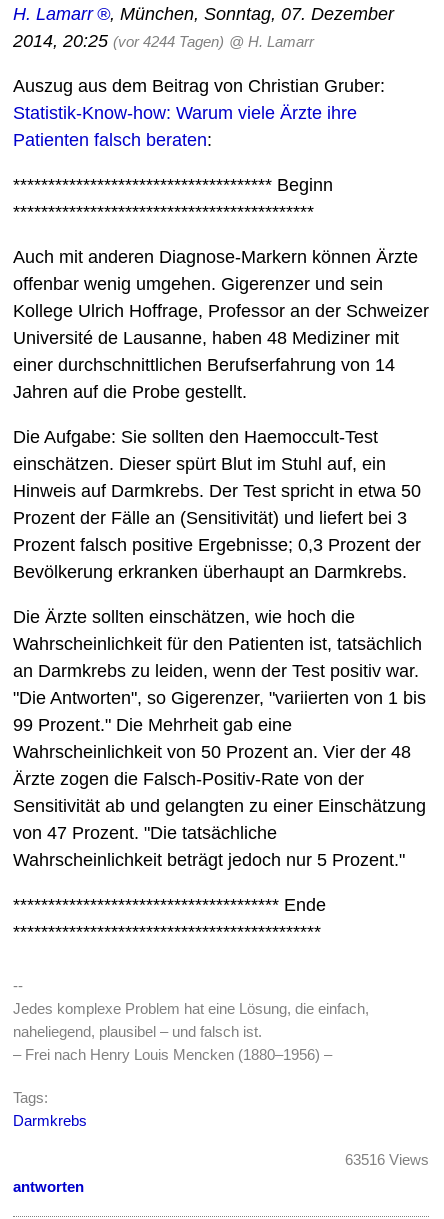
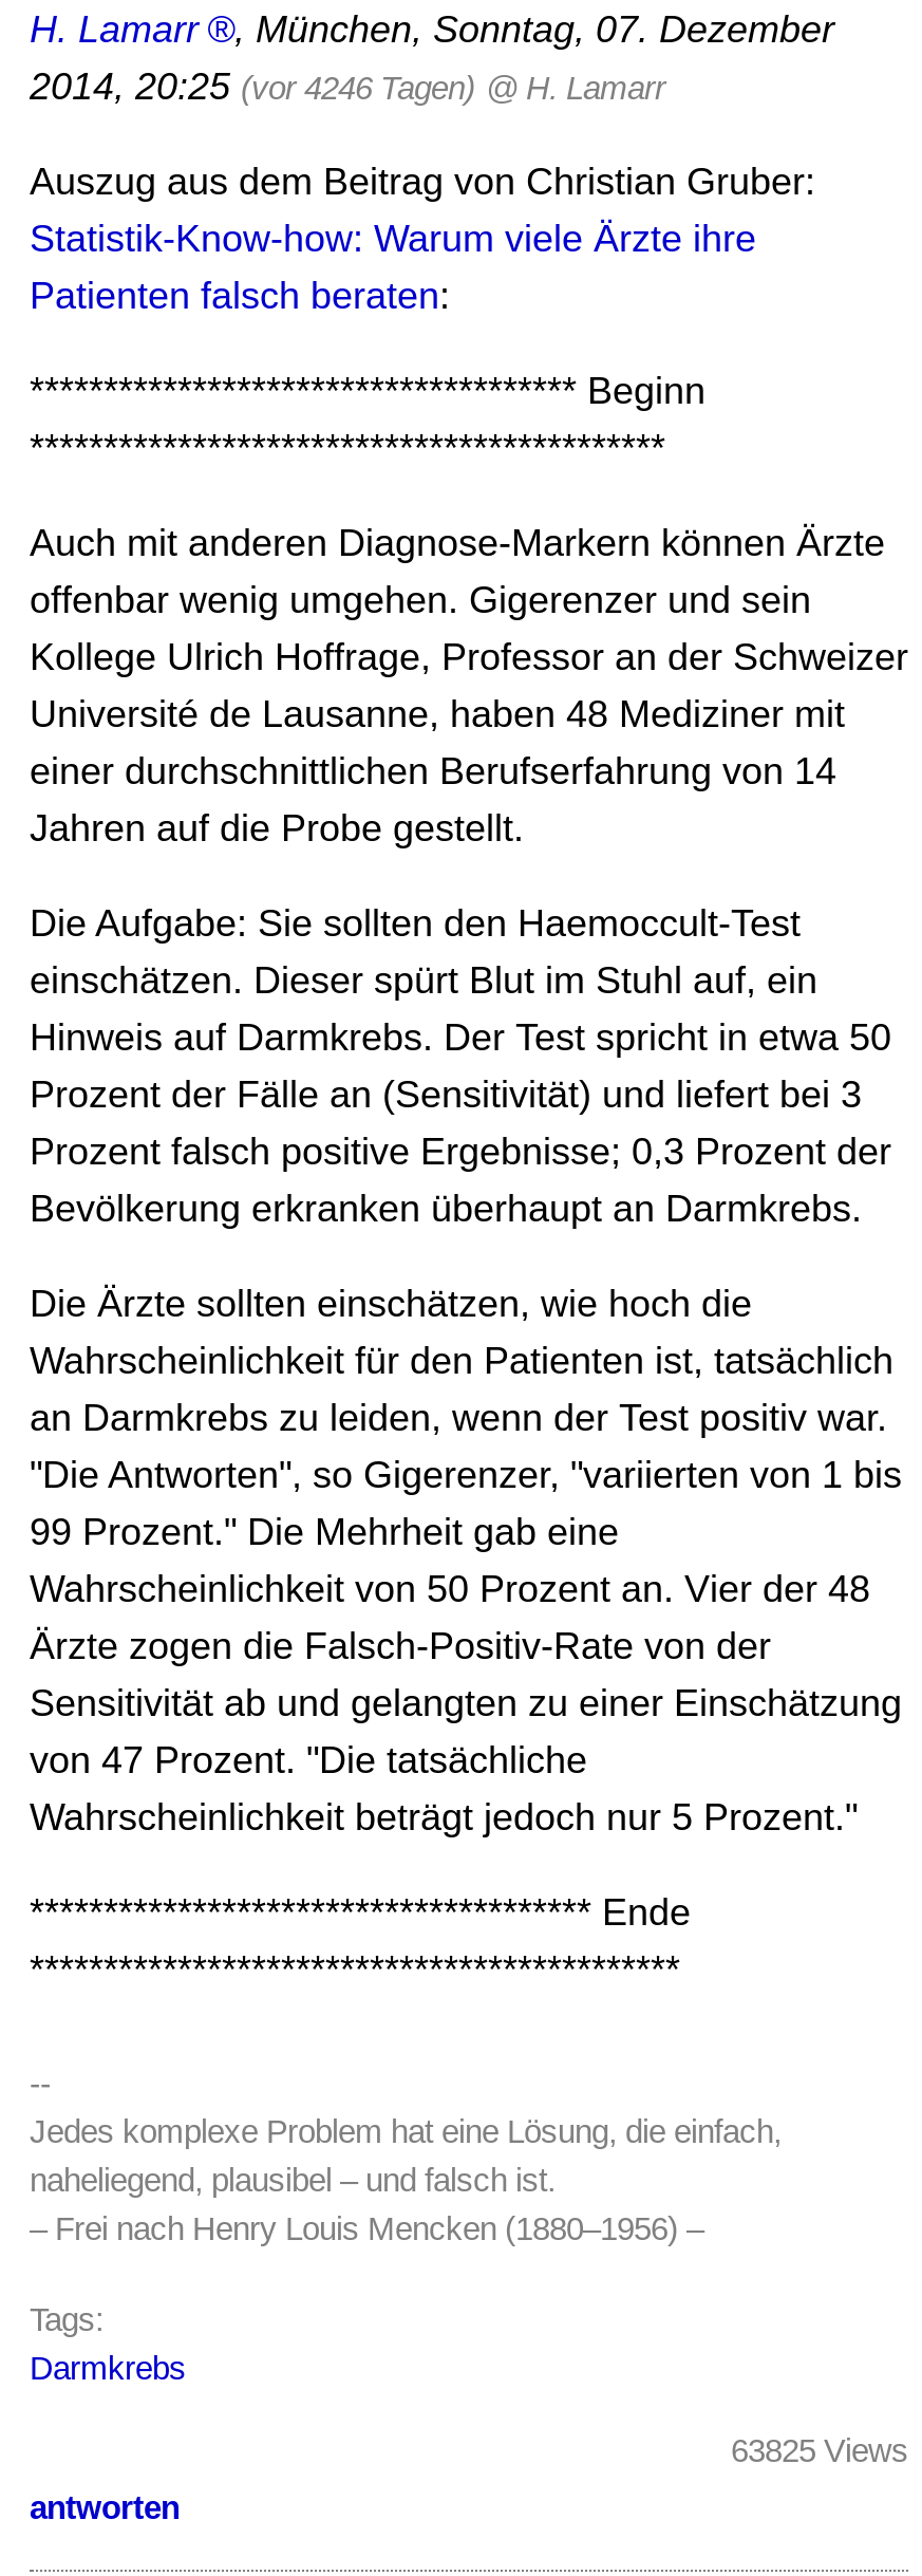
- 2014, 20:25 (vor 4244 Tagen) @ H. Lamarr
+ 2014, 20:25 (vor 4246 Tagen) @ H. Lamarr

- 63516 Views
+ 63825 Views
